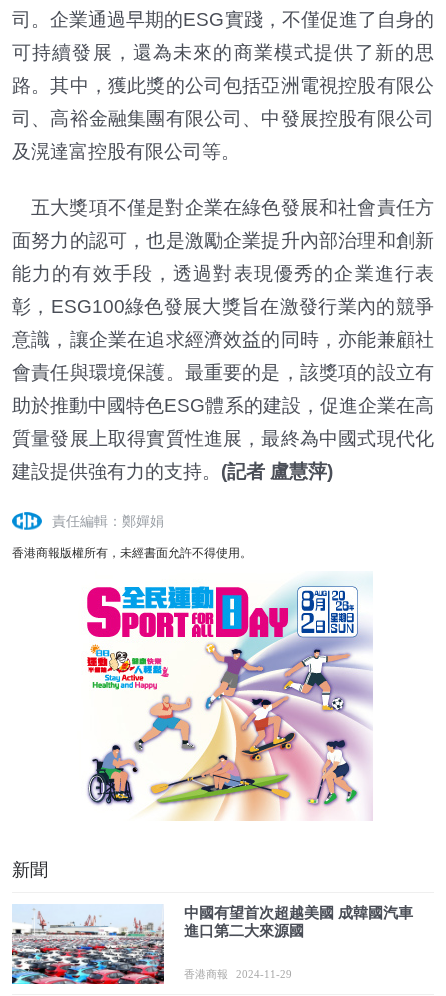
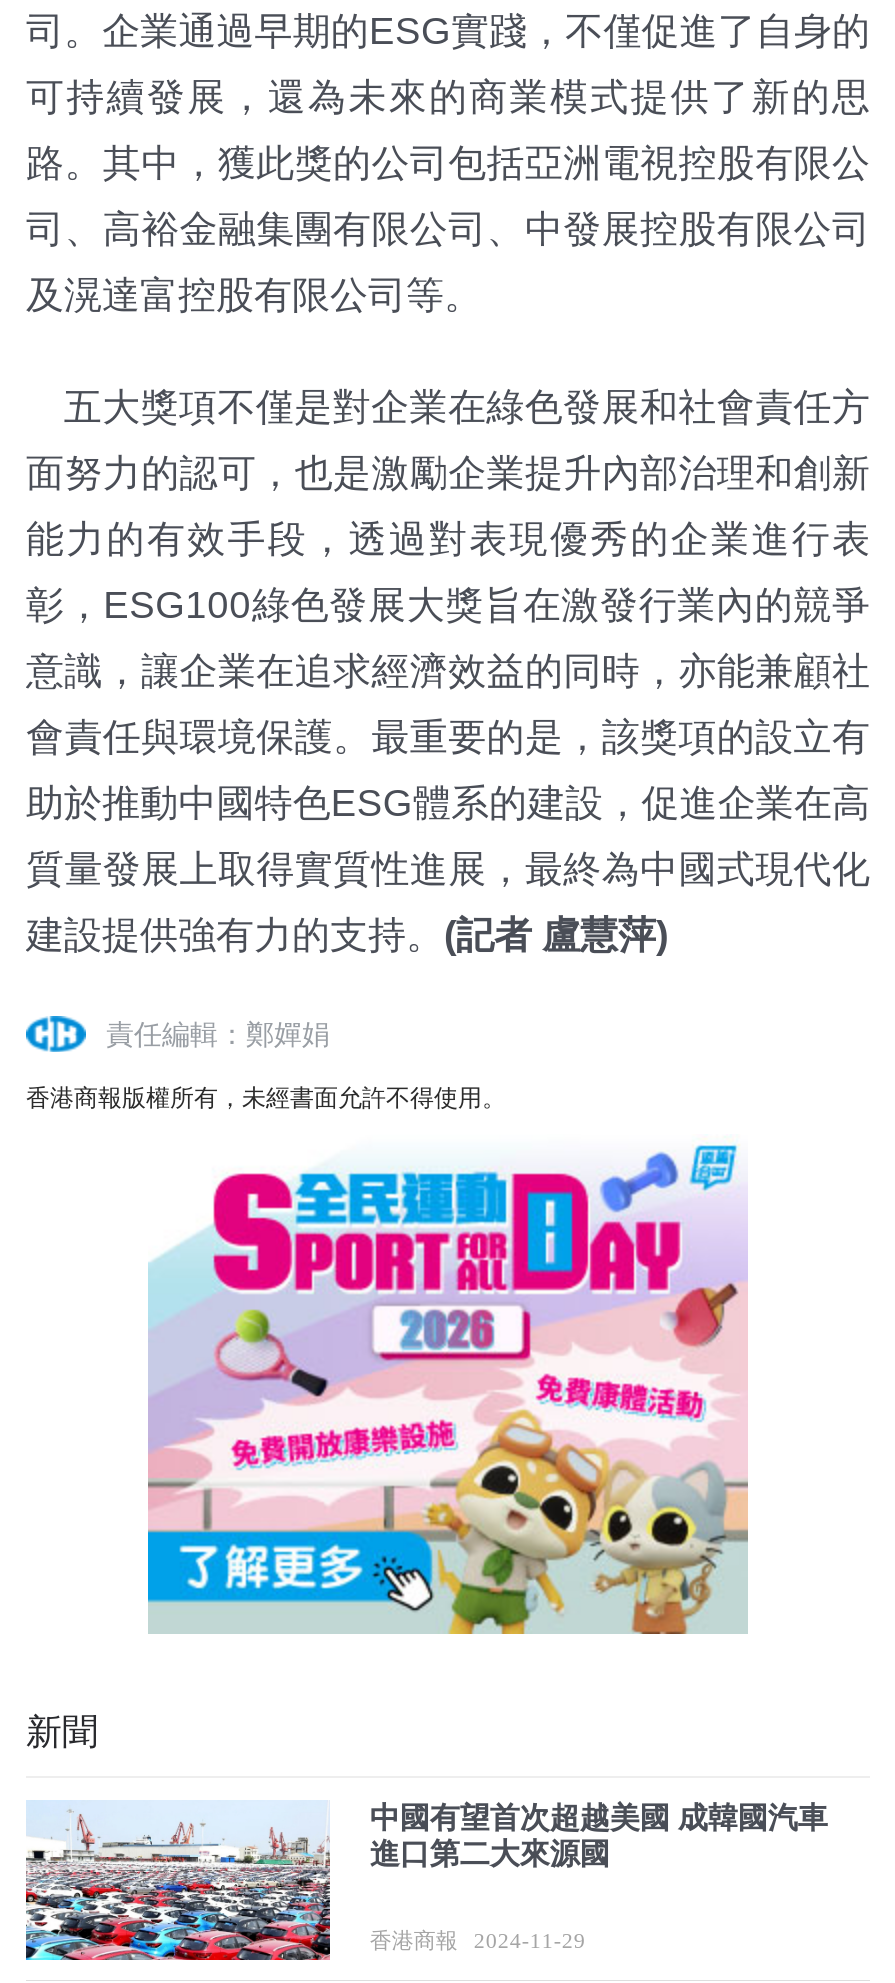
- [image]
+ [image]
